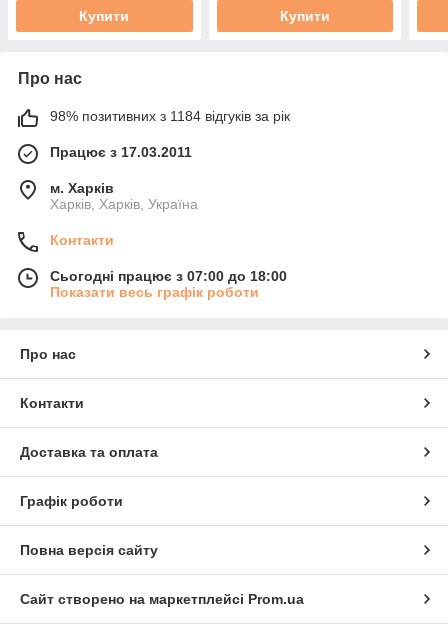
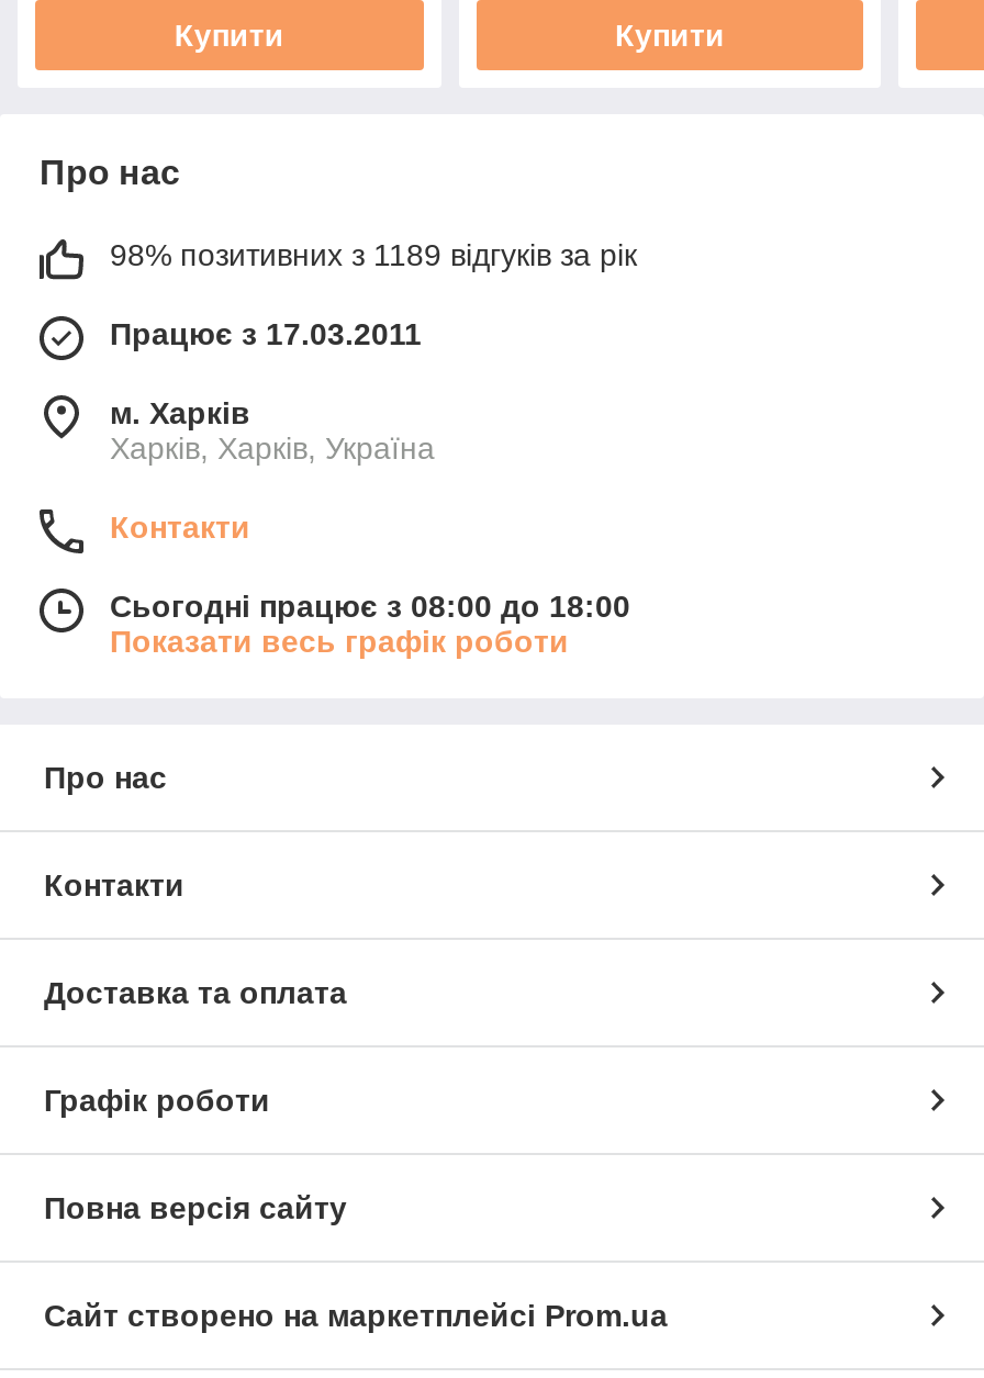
- 98% позитивних з 1184 відгуків за рік
+ 98% позитивних з 1189 відгуків за рік

- Сьогодні працює з 07:00 до 18:00
+ Сьогодні працює з 08:00 до 18:00
